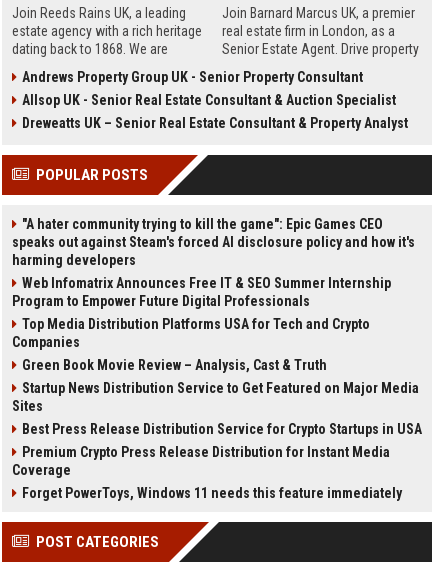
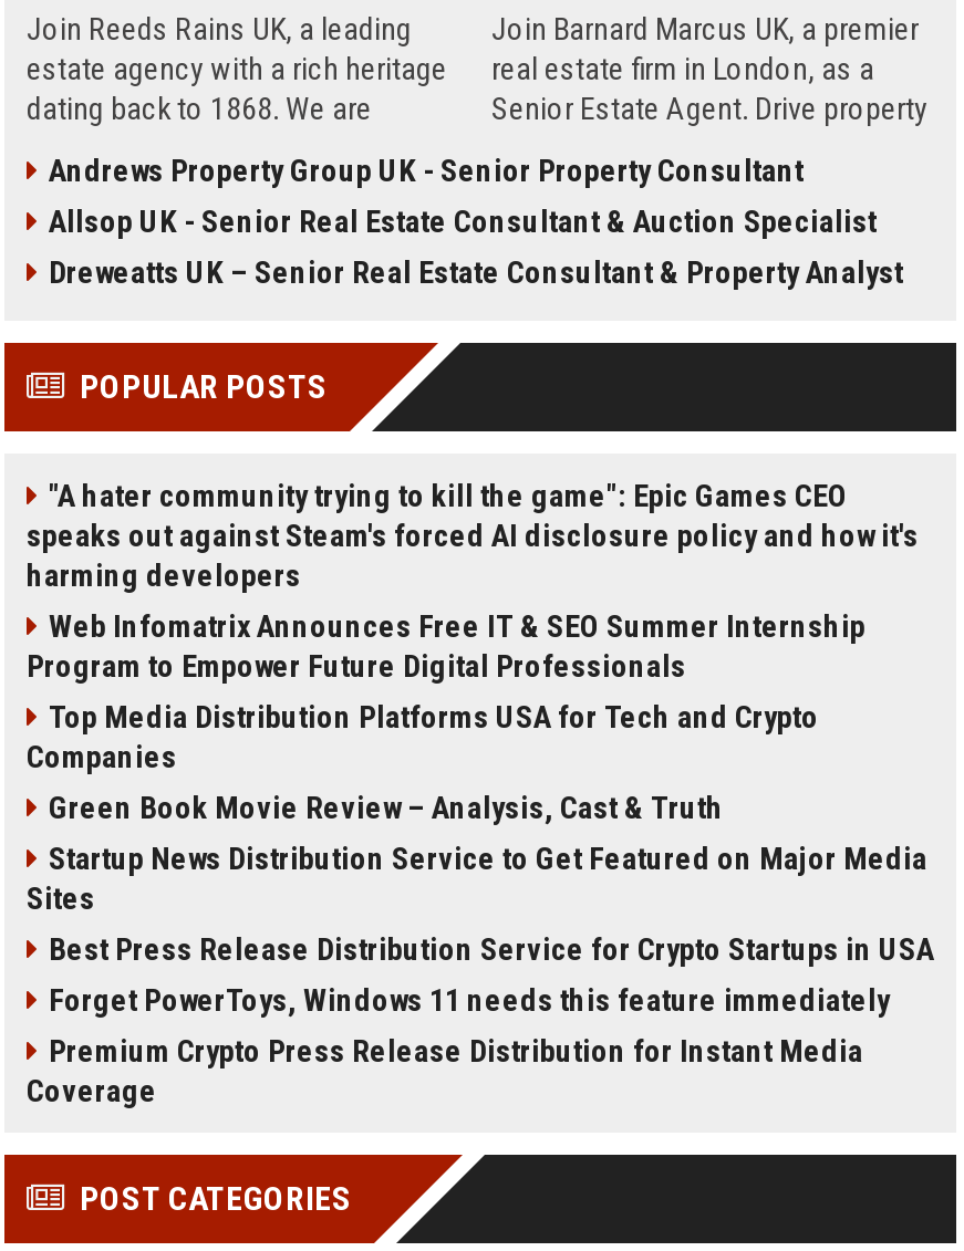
moved down: Premium Crypto Press Release Distribution for Instant Media | Coverage

moved up: Forget PowerToys, Windows 11 needs this feature immediately
